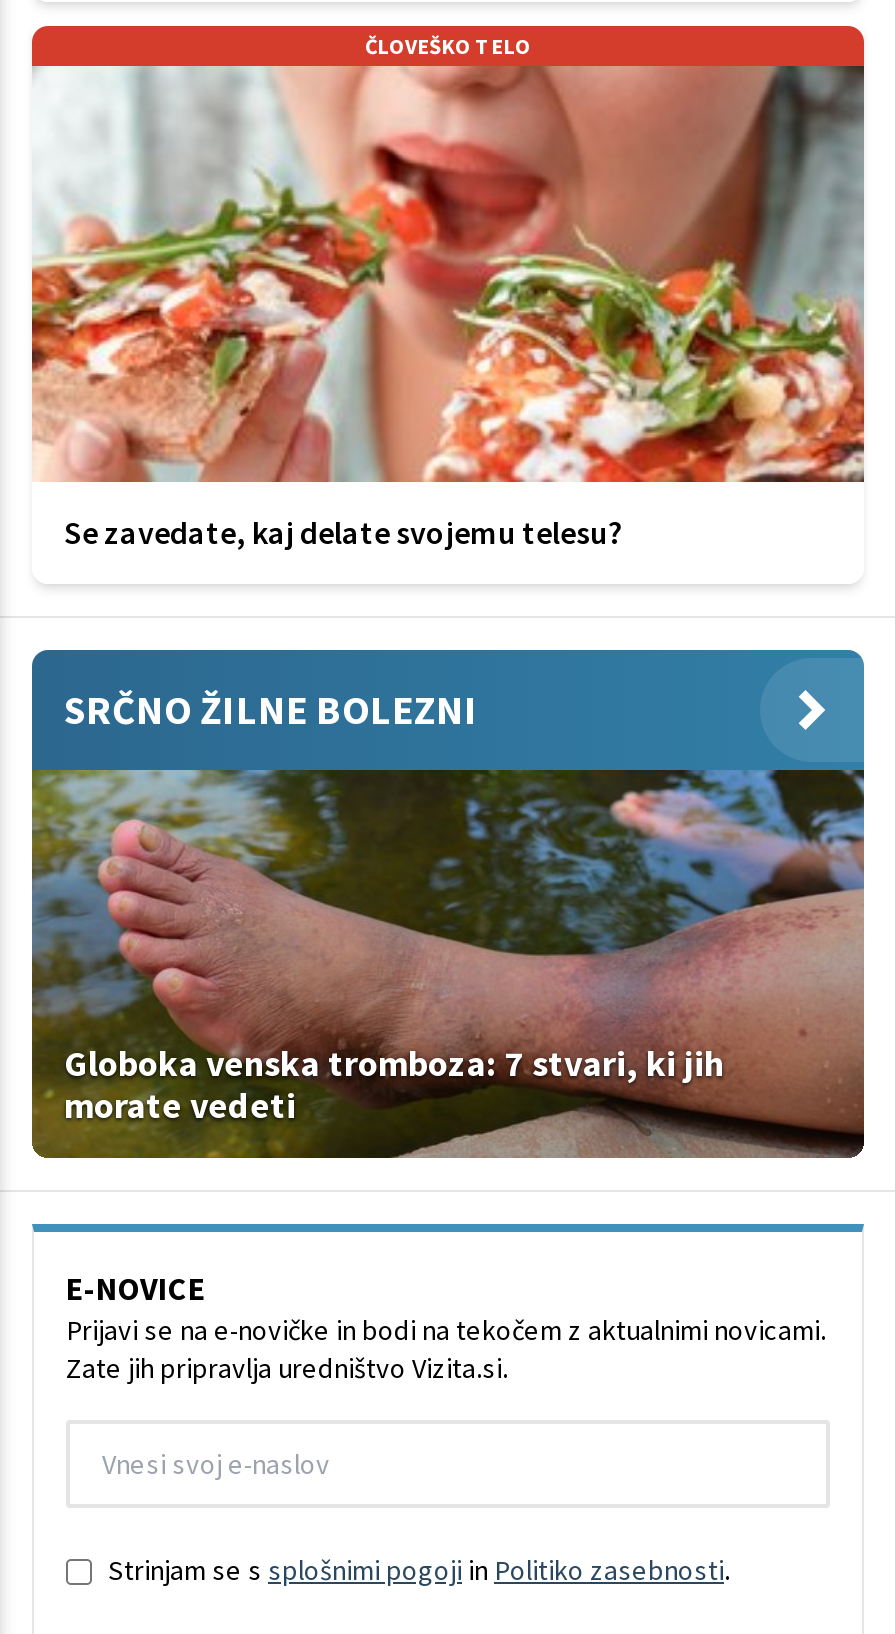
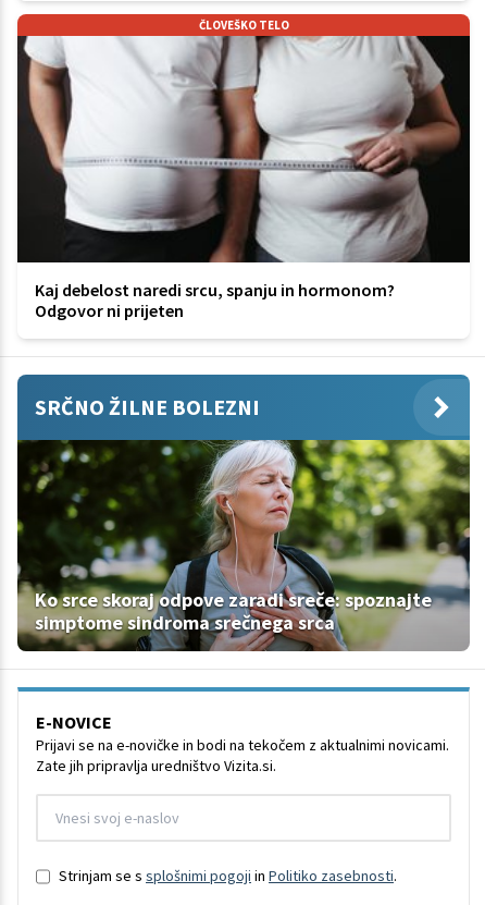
- [image]
- Se zavedate, kaj delate svojemu telesu?
+ [image]
+ Kaj debelost naredi srcu, spanju in hormonom?
+ Odgovor ni prijeten

- [image]
- Globoka venska tromboza: 7 stvari, ki jih
- morate vedeti
+ [image]
+ Ko srce skoraj odpove zaradi sreče: spoznajte
+ simptome sindroma srečnega srca
